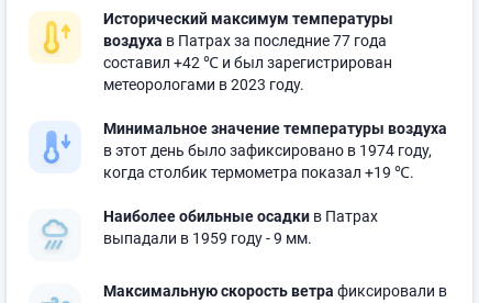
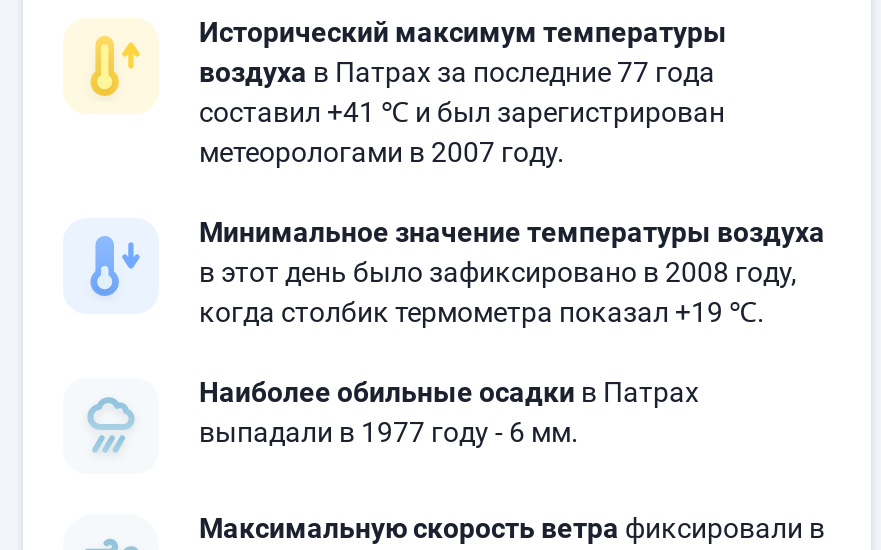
- составил +42 ℃ и был зарегистрирован
+ составил +41 ℃ и был зарегистрирован

- метеорологами в 2023 году.
+ метеорологами в 2007 году.

- в этот день было зафиксировано в 1974 году,
+ в этот день было зафиксировано в 2008 году,

- выпадали в 1959 году - 9 мм.
+ выпадали в 1977 году - 6 мм.
